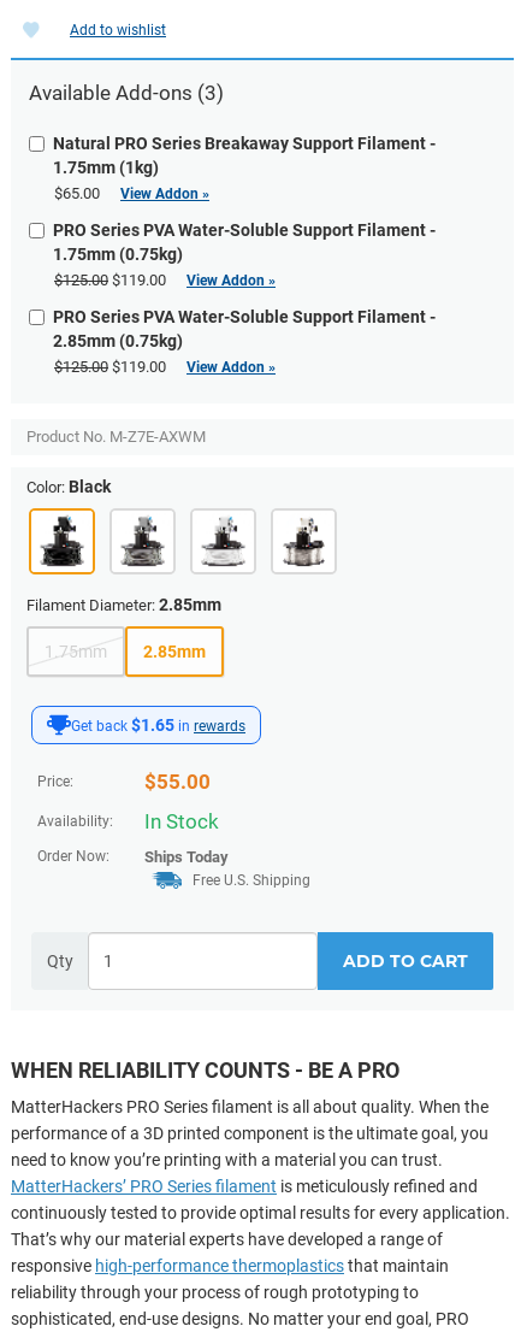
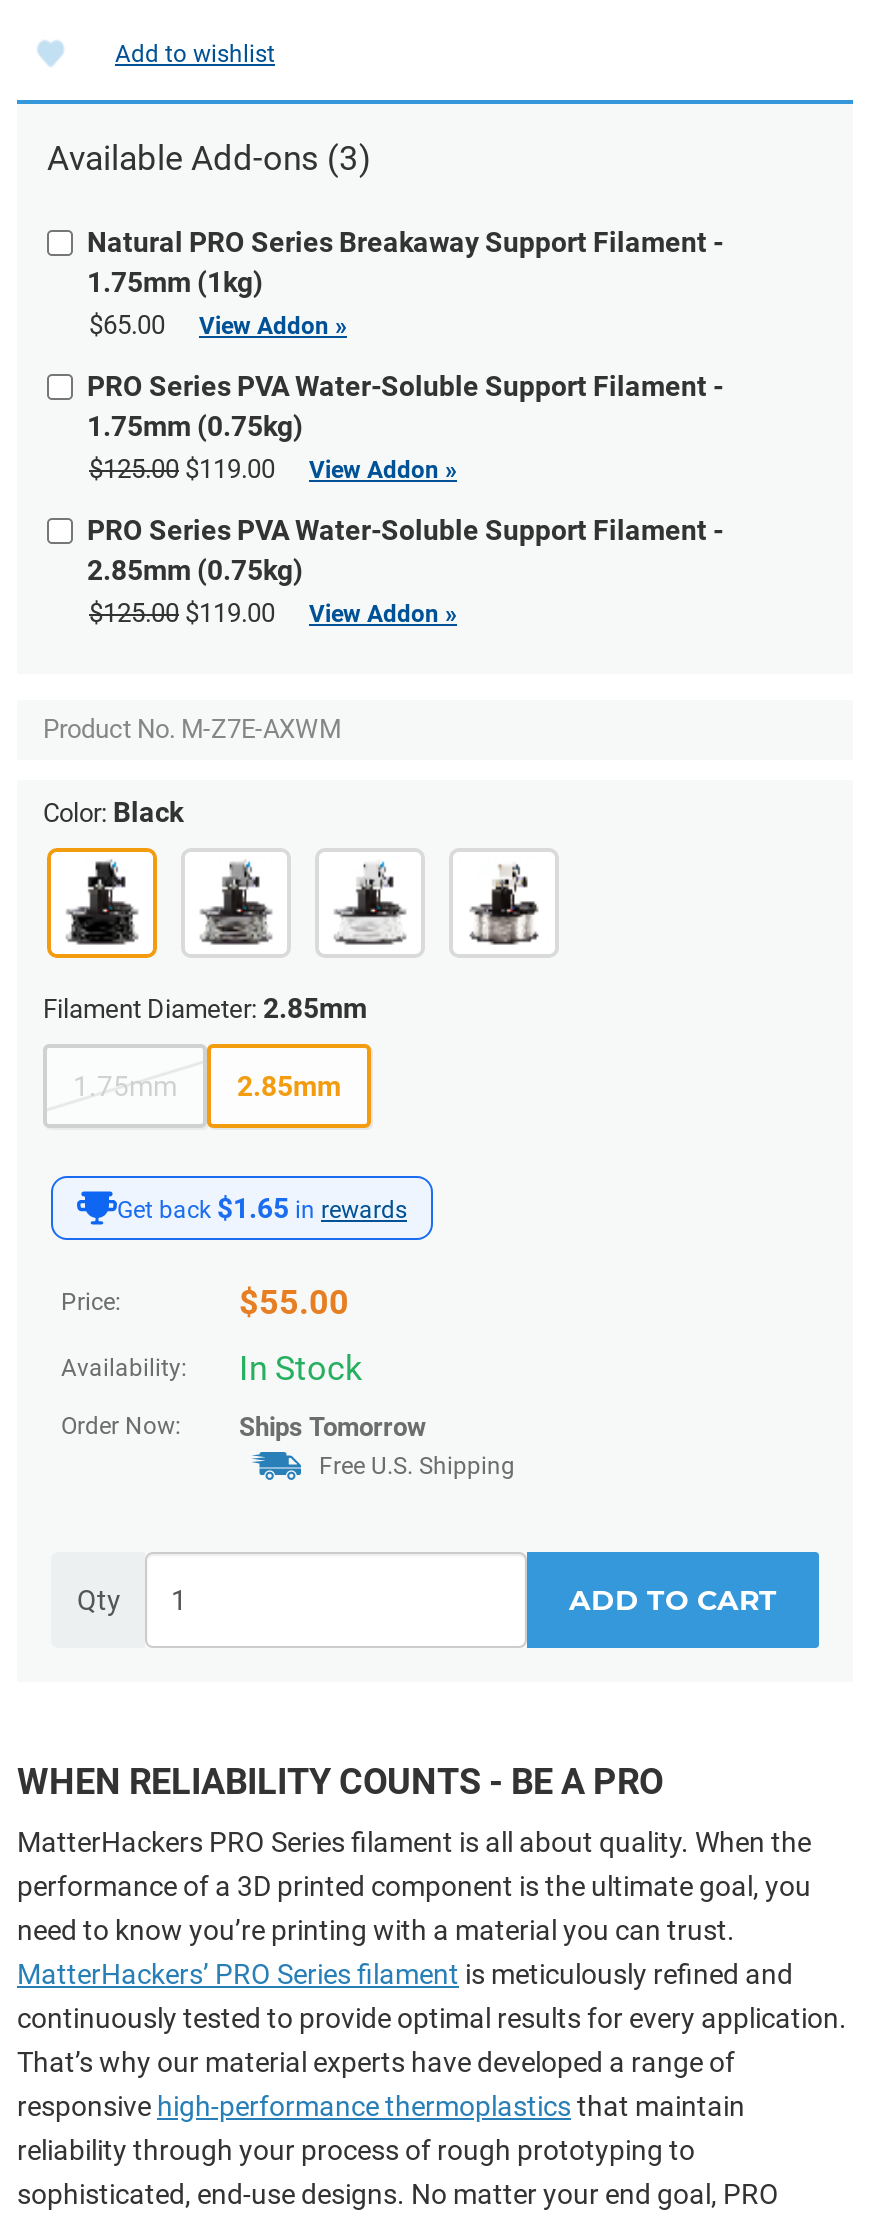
- Ships Today
+ Ships Tomorrow
